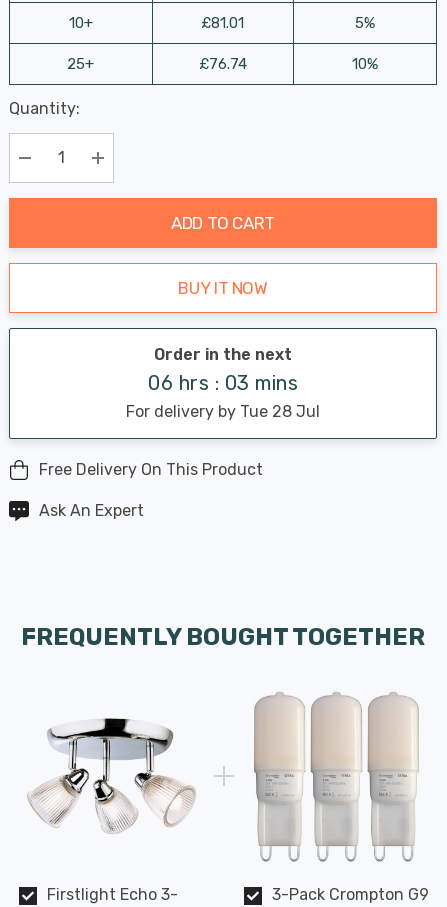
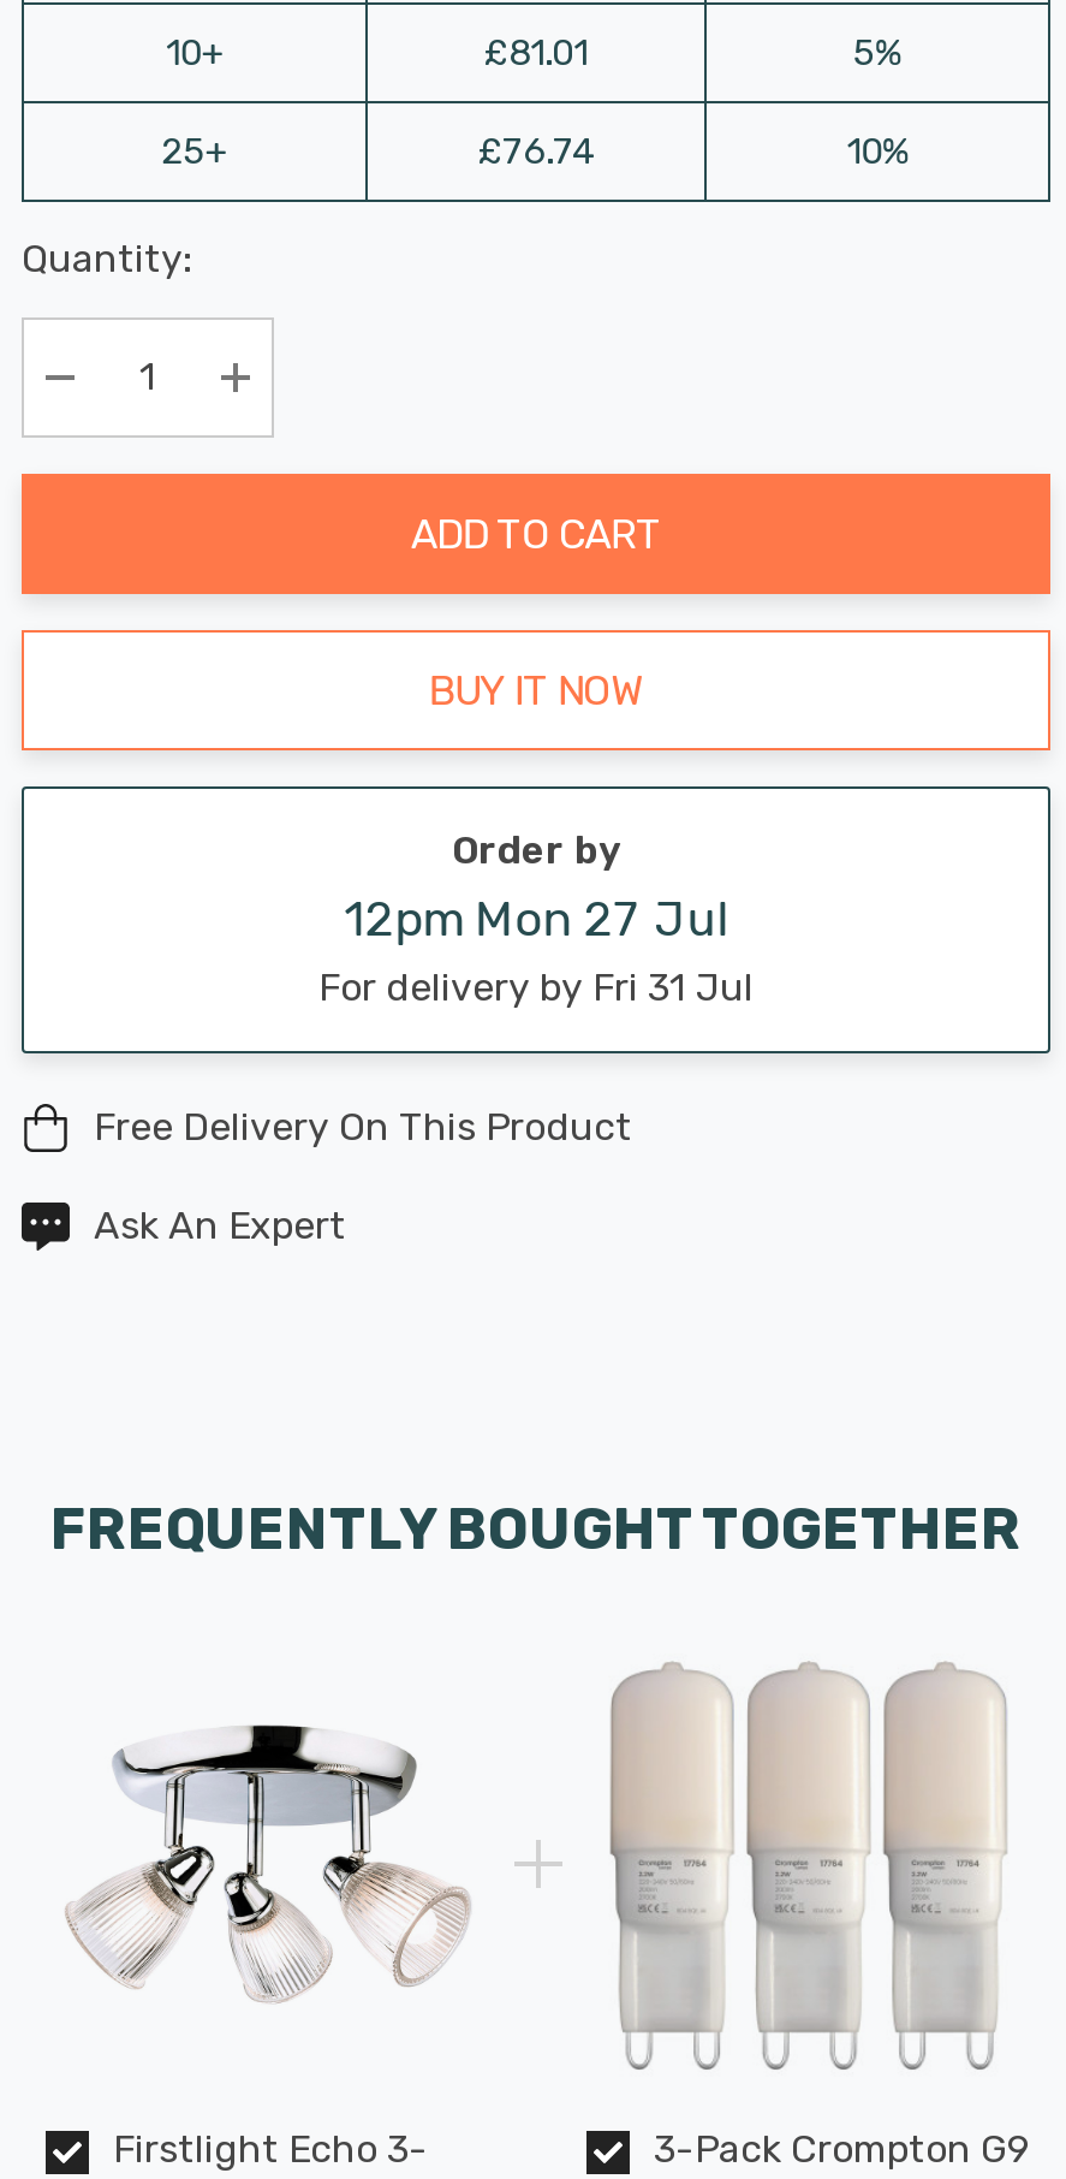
- Order in the next
- 06 hrs : 03 mins
- For delivery by Tue 28 Jul
+ Order by
+ 12pm Mon 27 Jul
+ For delivery by Fri 31 Jul
